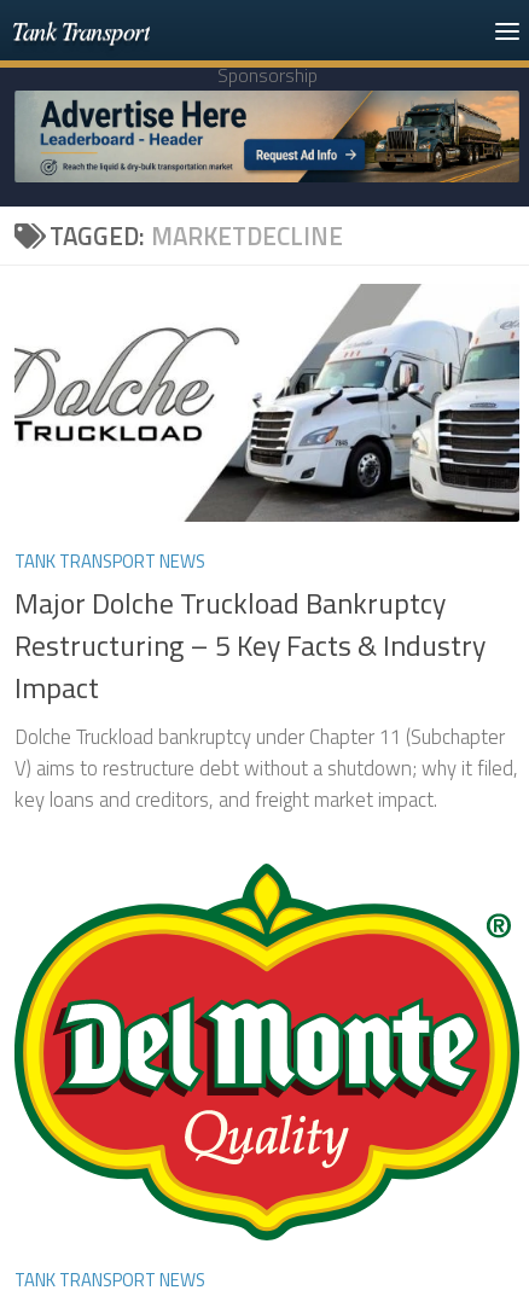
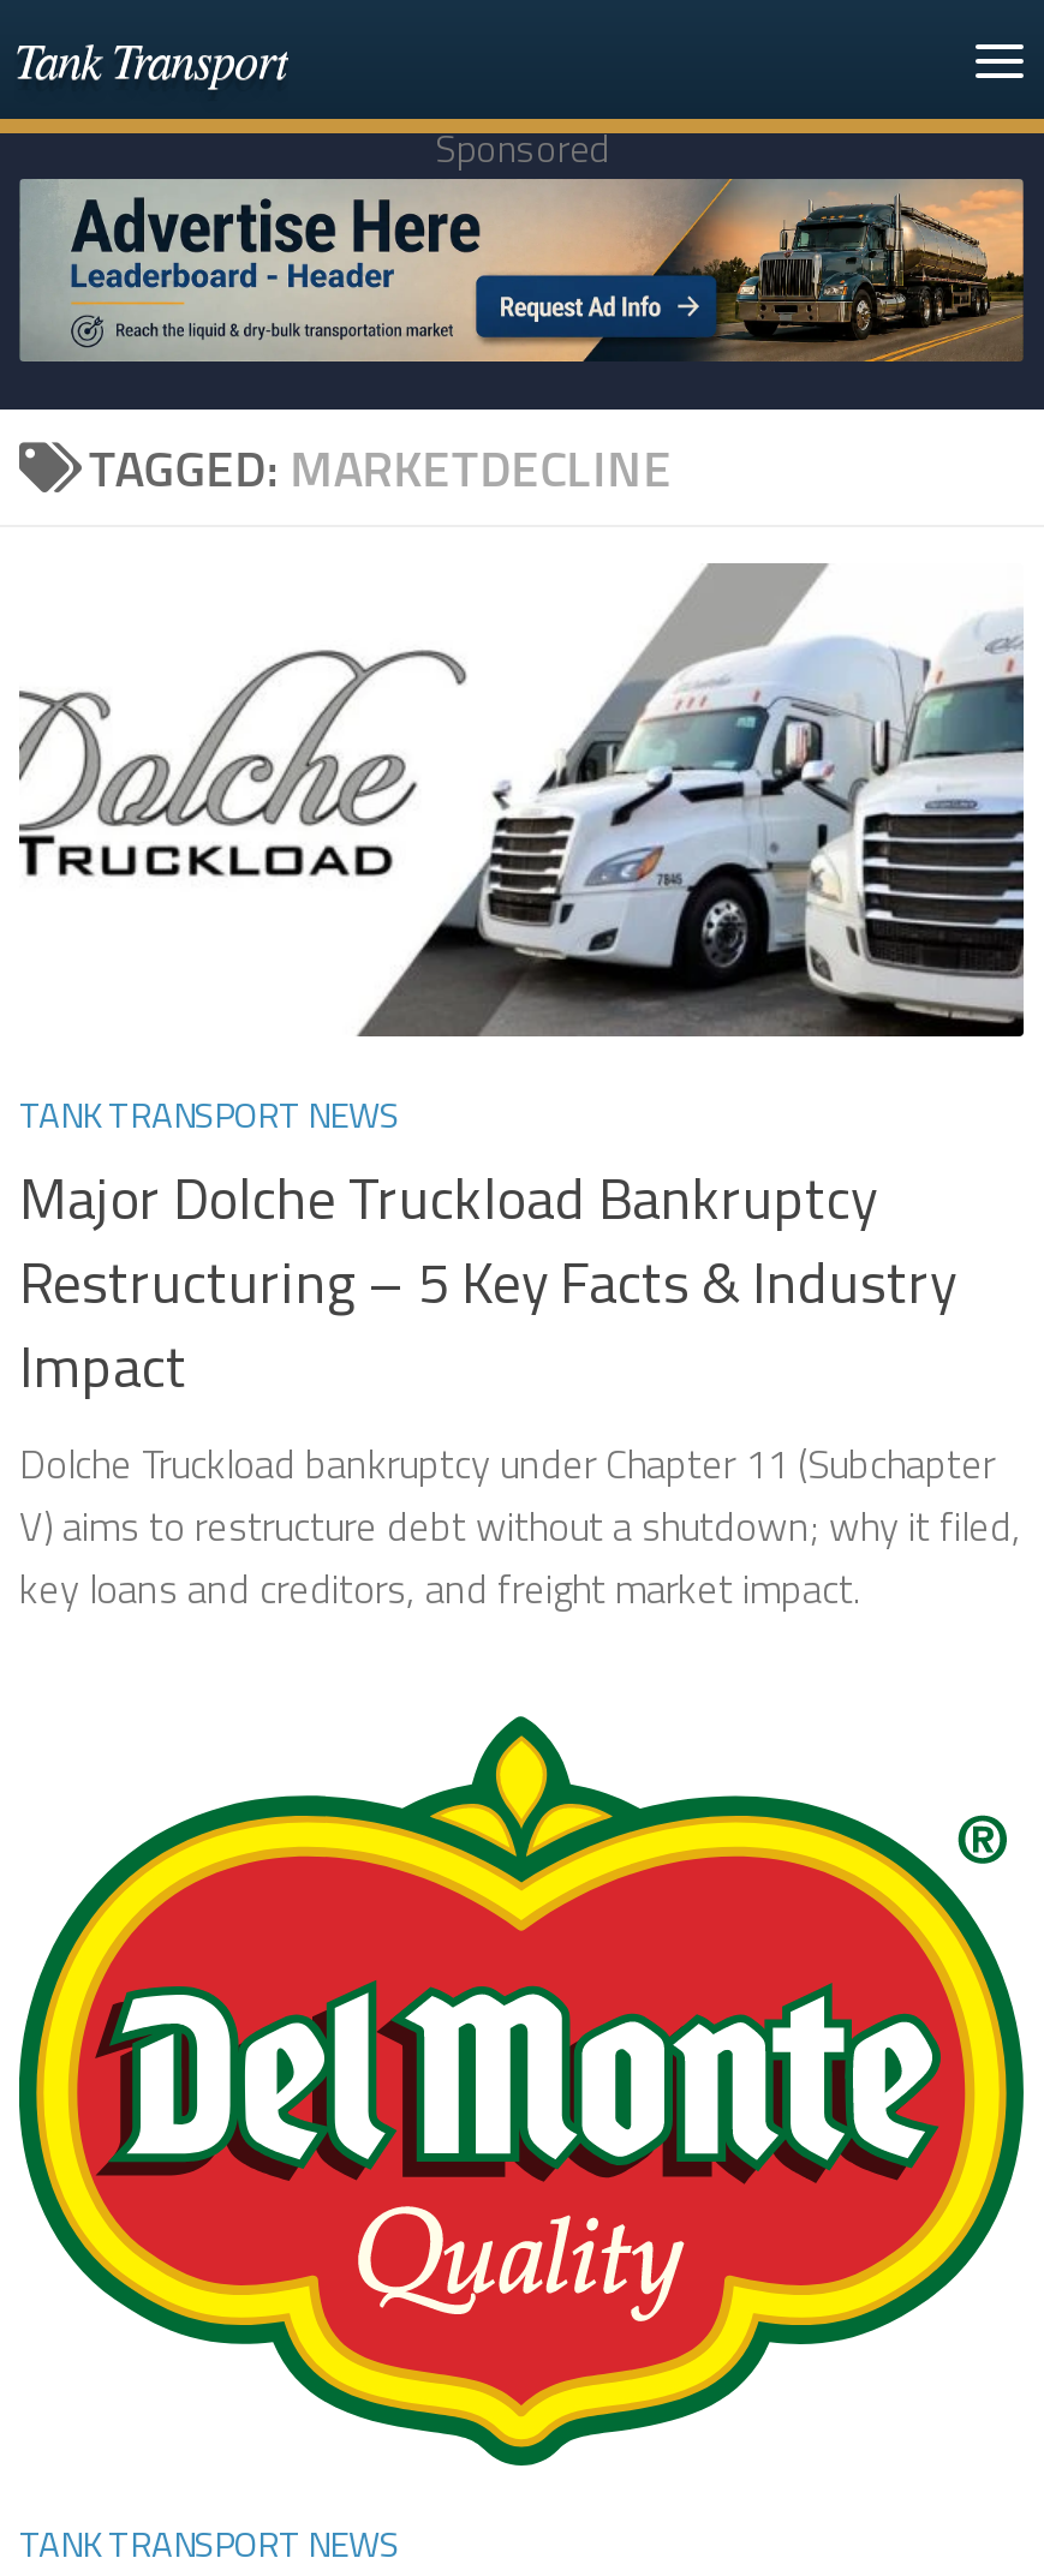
- Sponsorship
+ Sponsored
